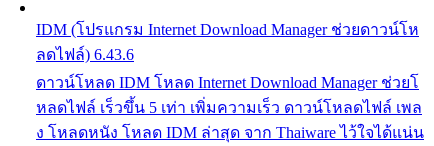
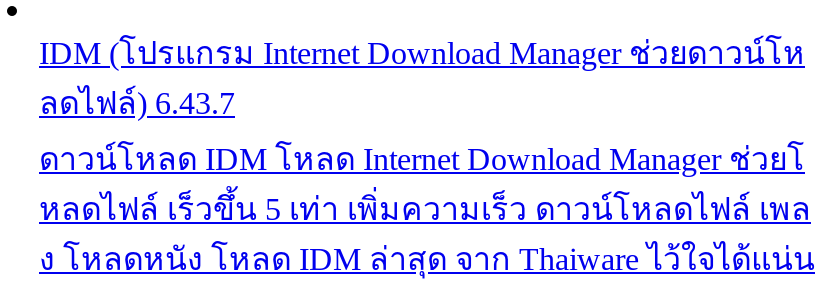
- ลดไฟล์) 6.43.6
+ ลดไฟล์) 6.43.7
